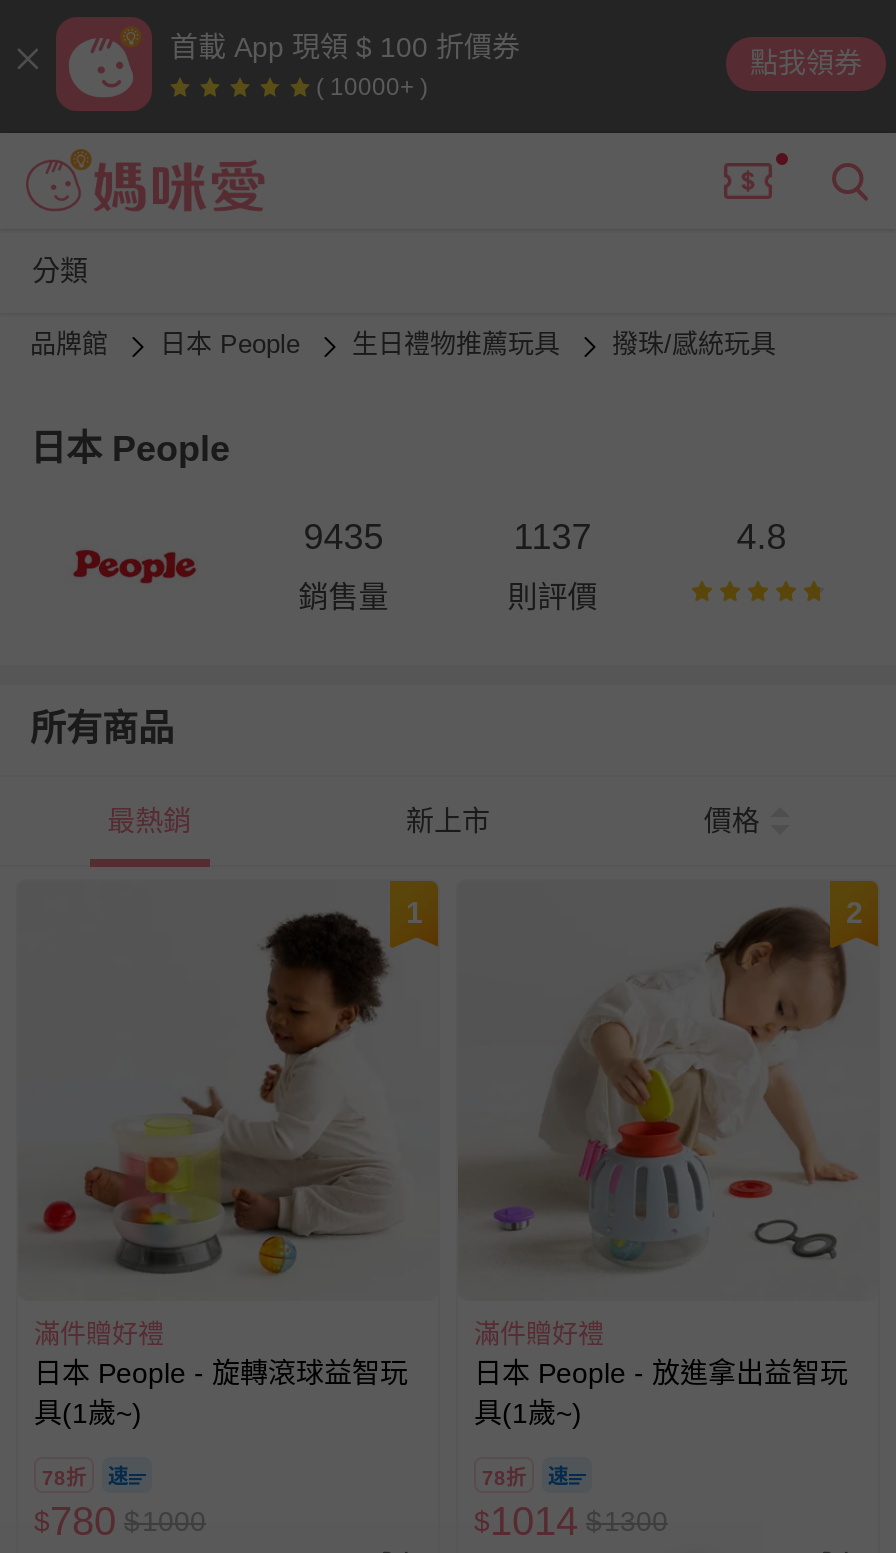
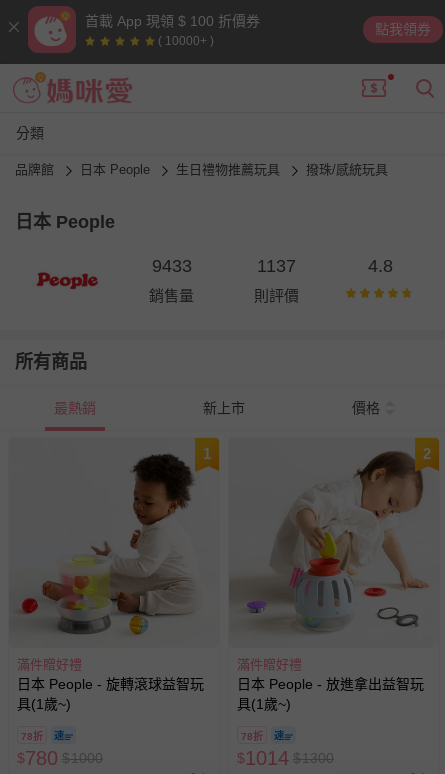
- 9435
+ 9433
